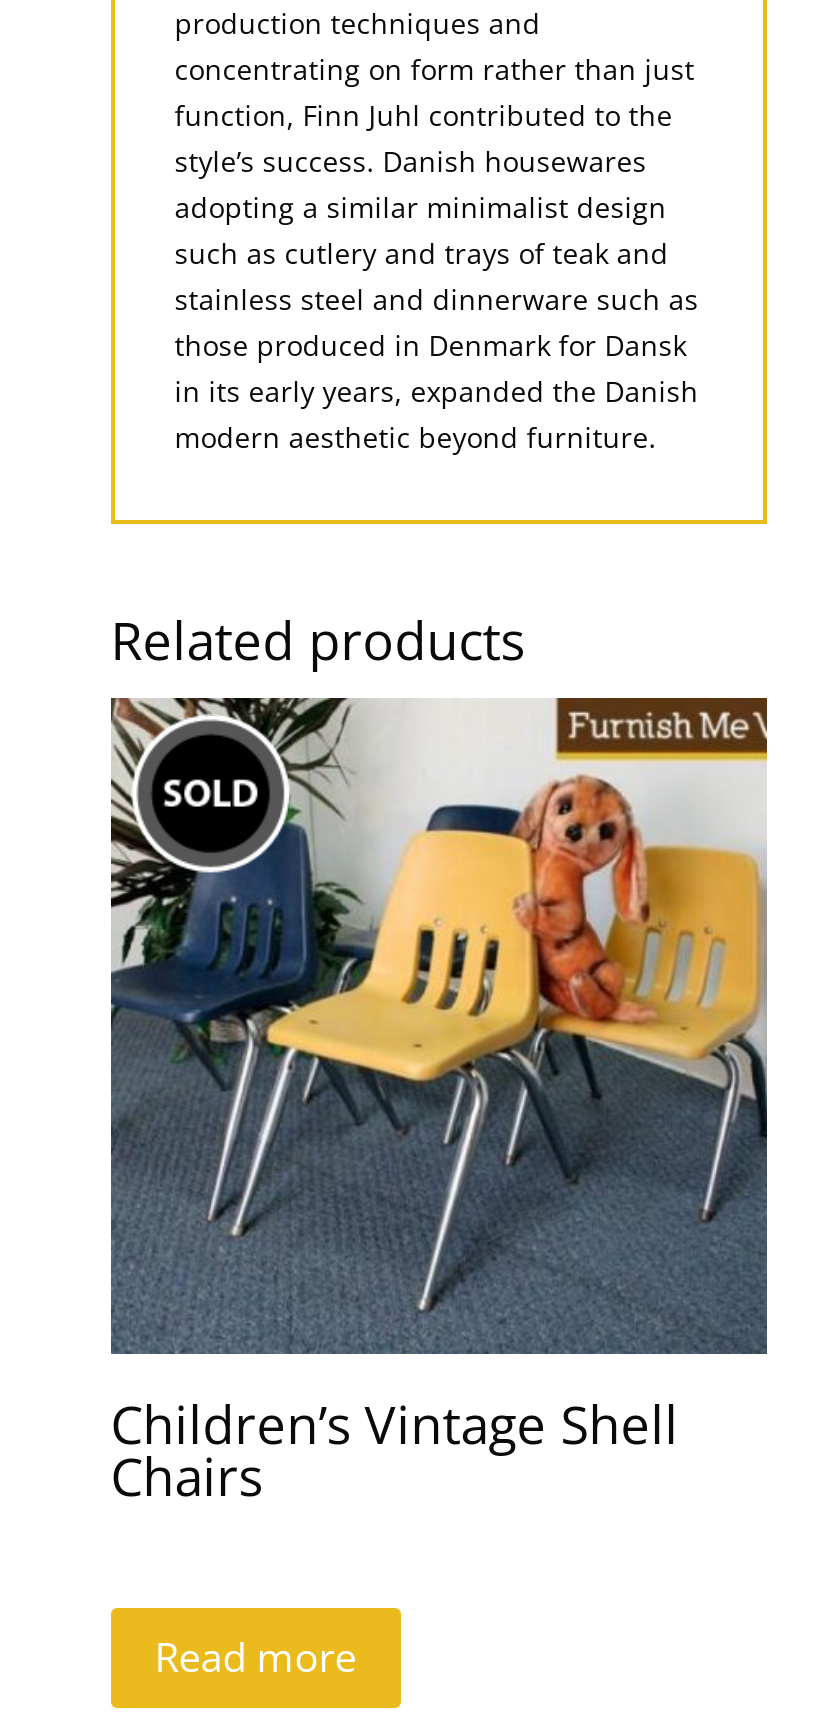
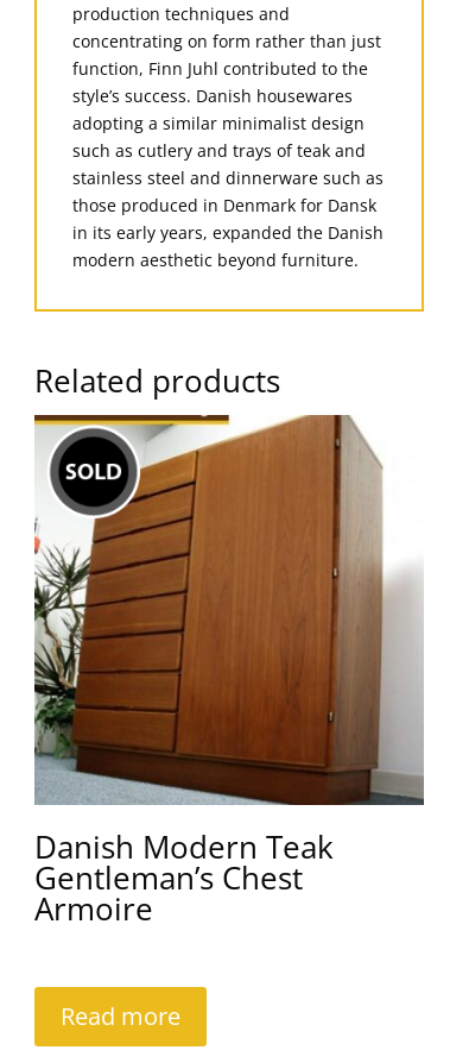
- [image]
- Children’s Vintage Shell
- Chairs
+ [image]
+ Danish Modern Teak
+ Gentleman’s Chest
+ Armoire
